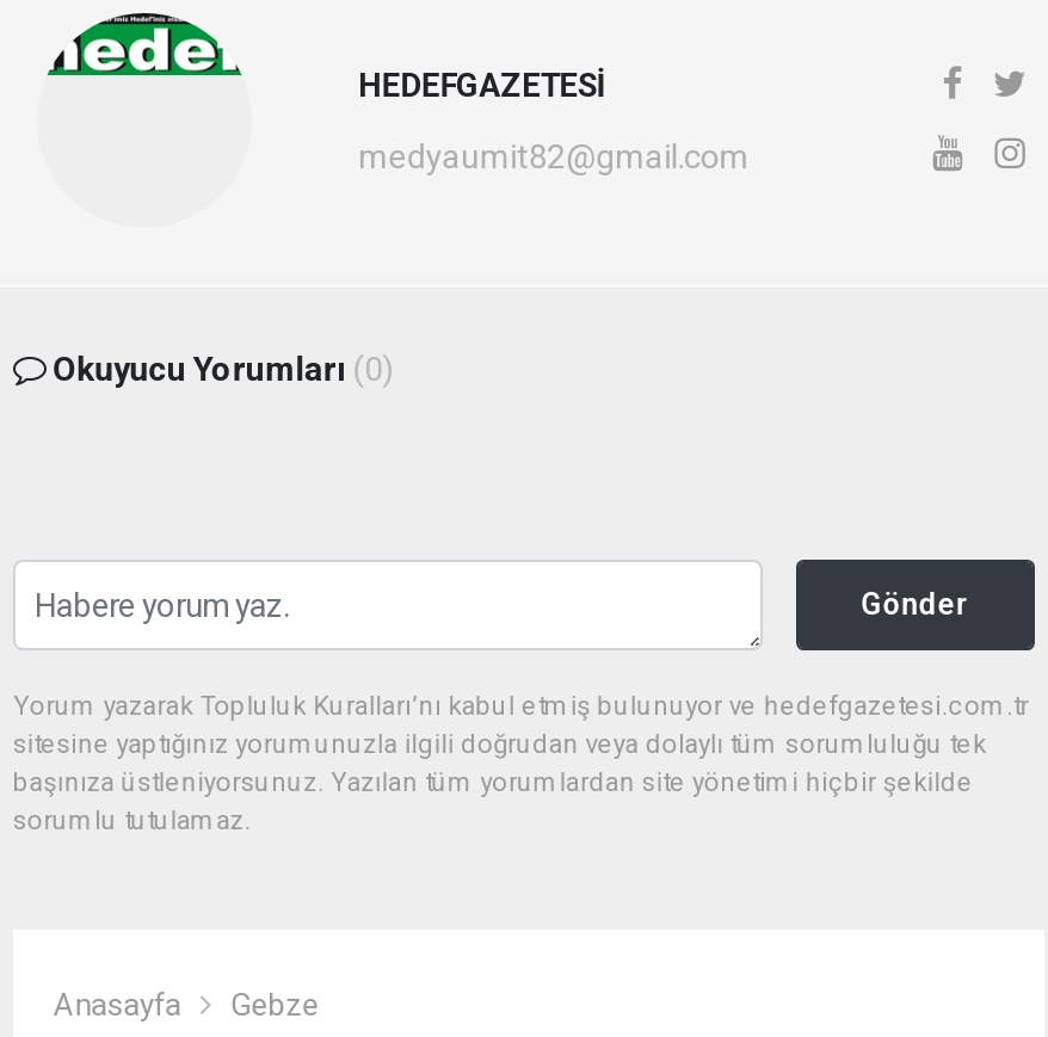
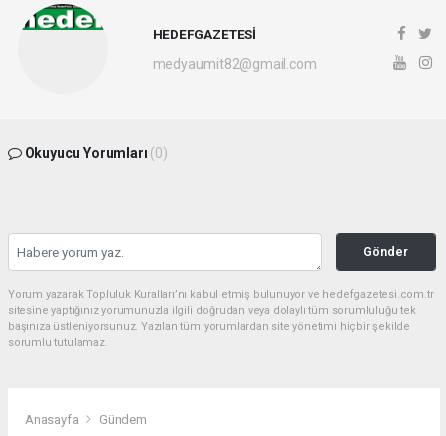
- Gebze
+ Gündem
